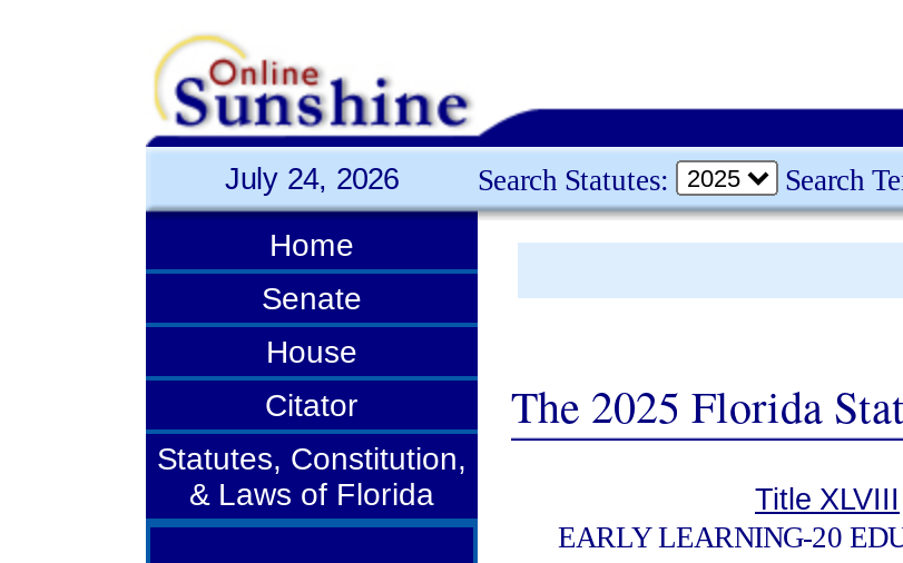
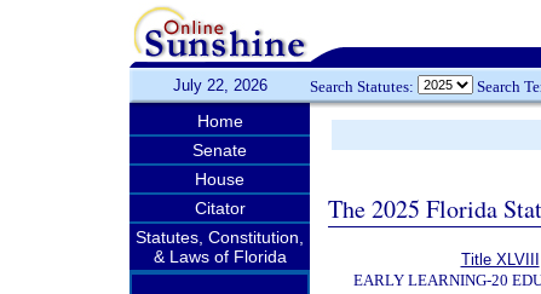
- July 24, 2026
+ July 22, 2026
